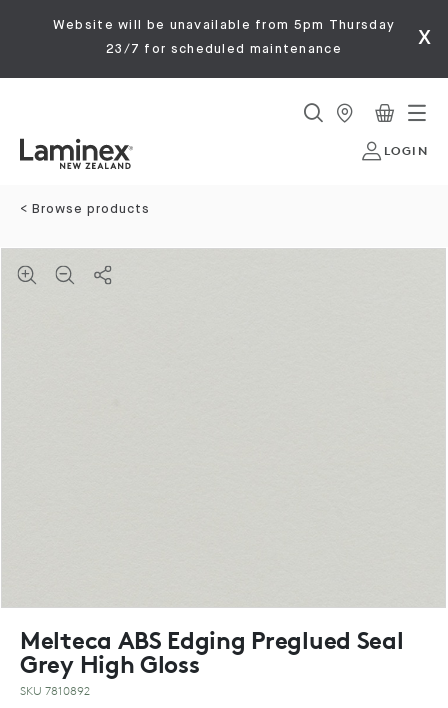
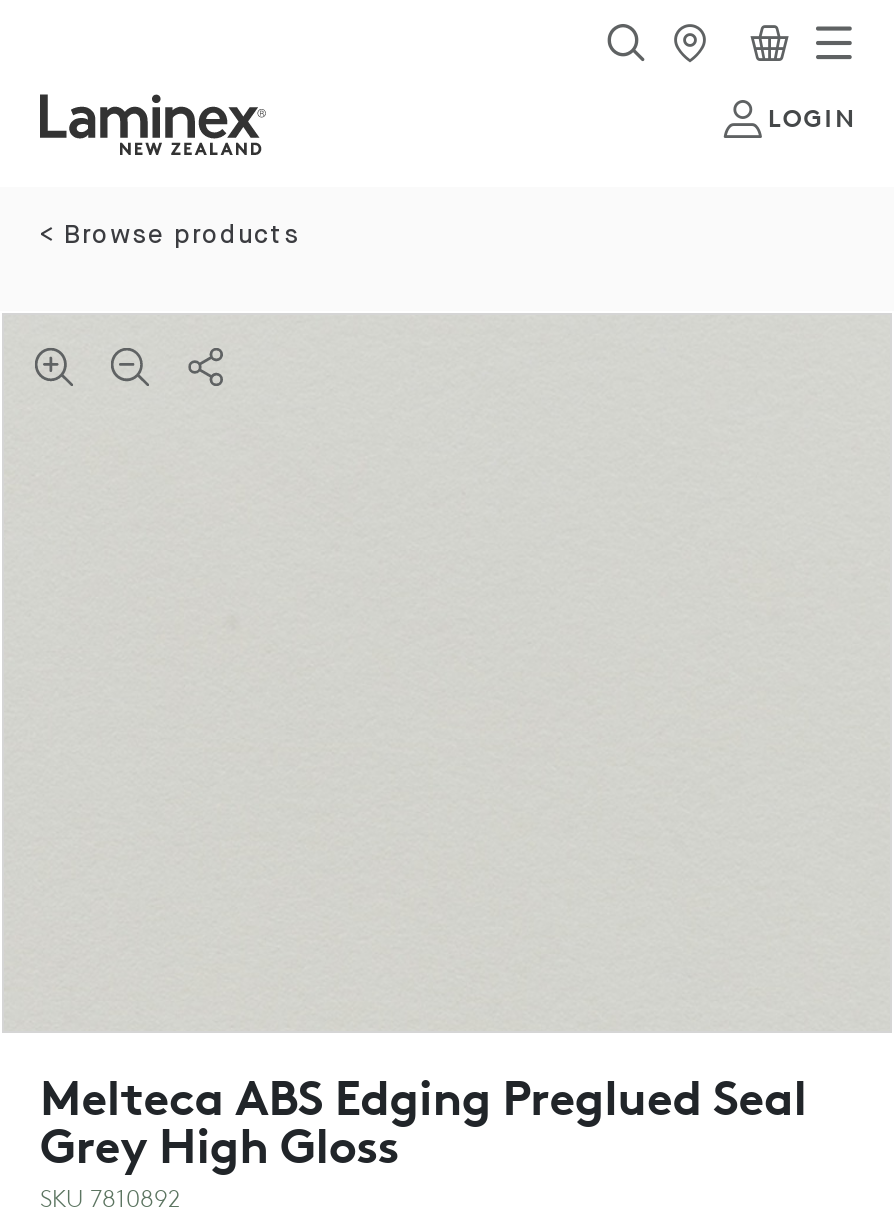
- Website will be unavailable from 5pm Thursday
- 23/7 for scheduled maintenance
- x
